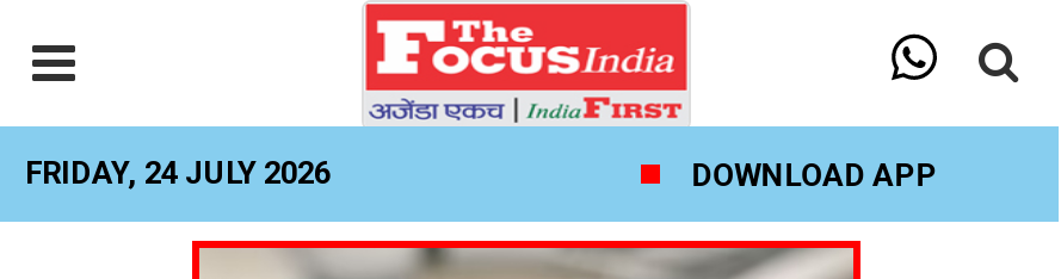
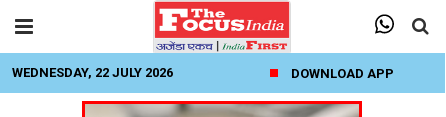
- FRIDAY, 24 JULY 2026
+ WEDNESDAY, 22 JULY 2026
